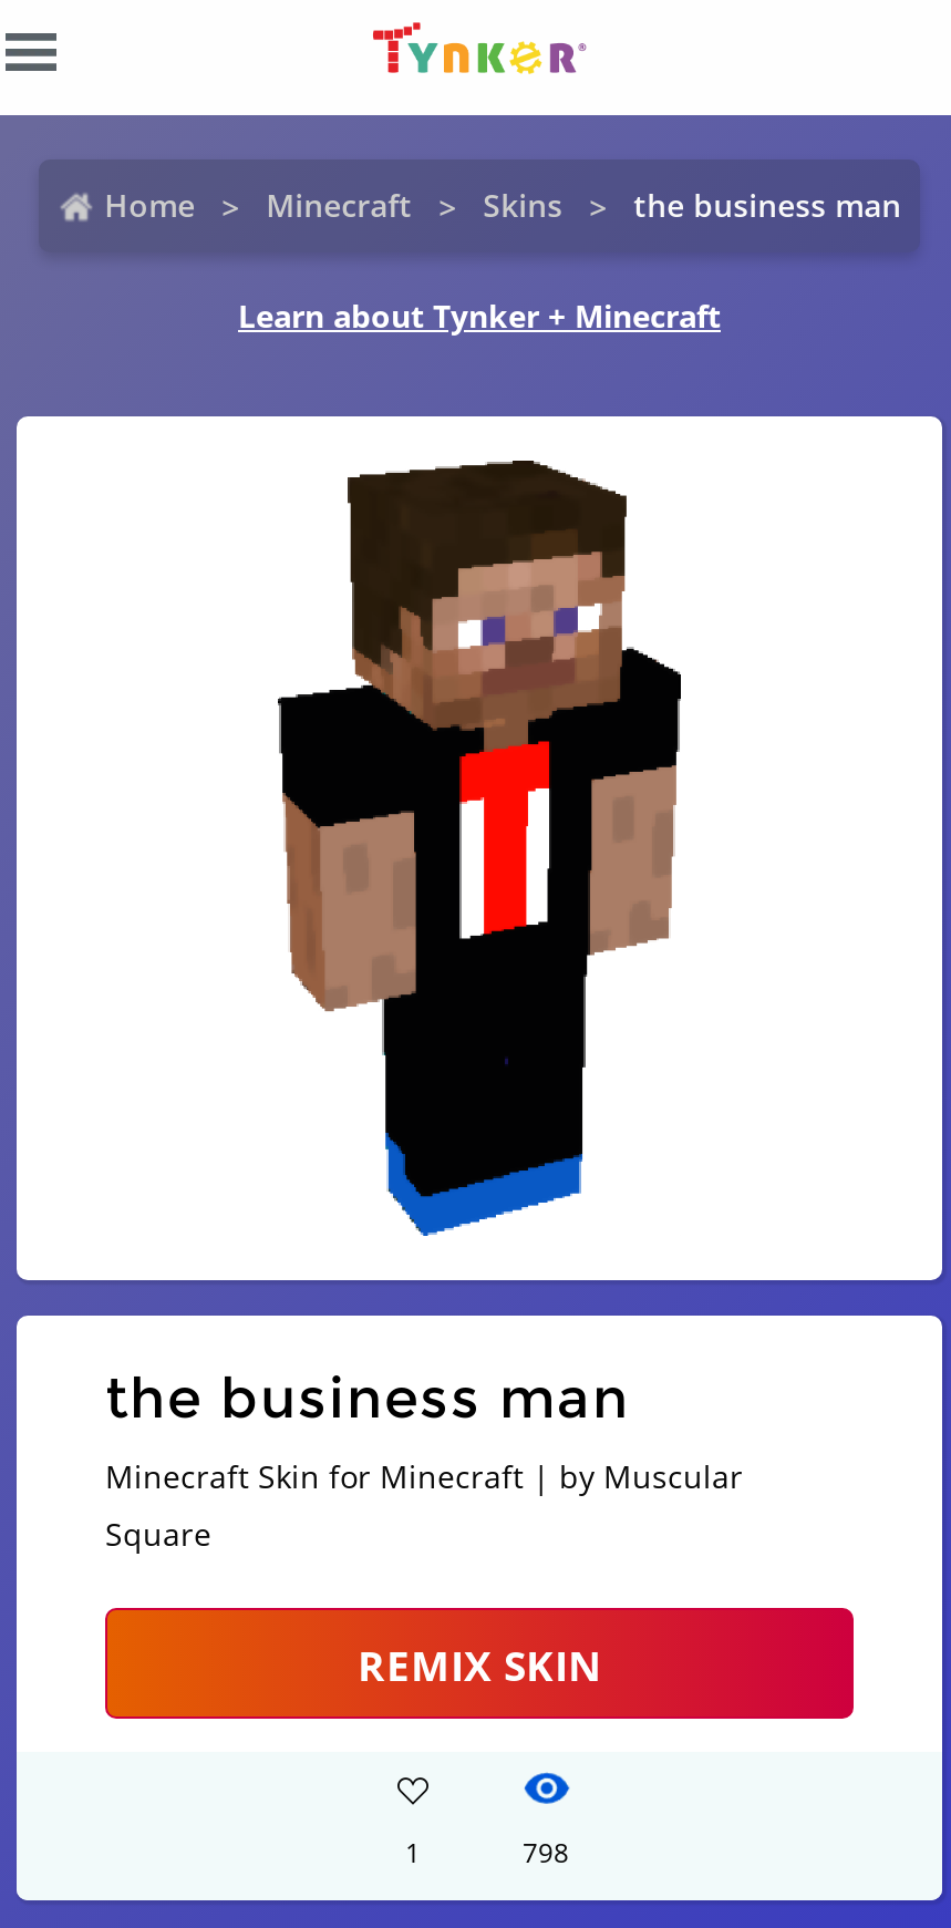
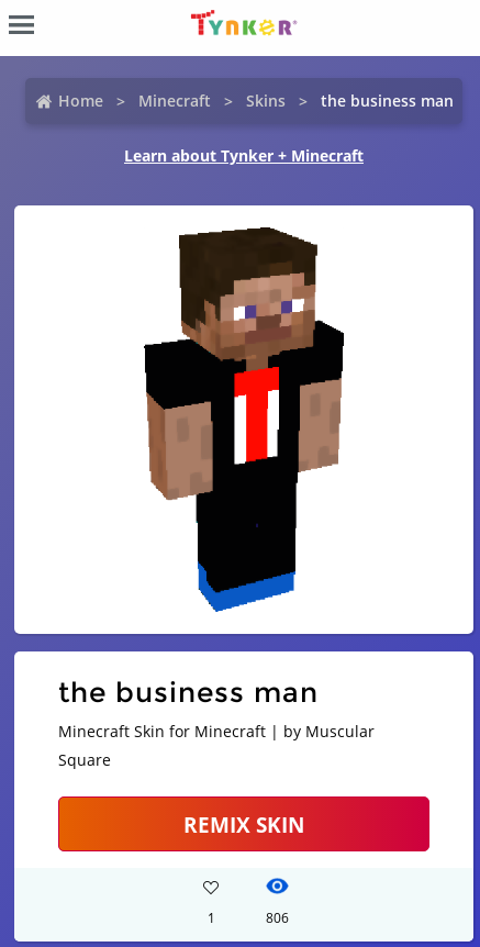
- 798
+ 806
